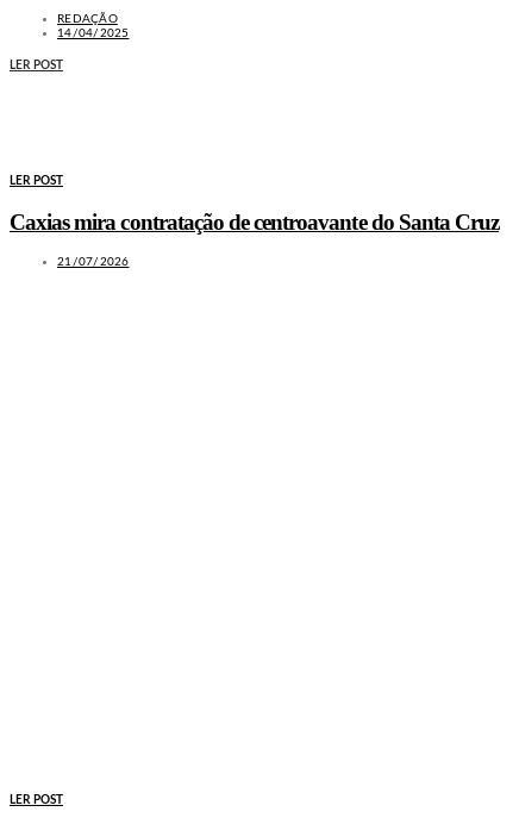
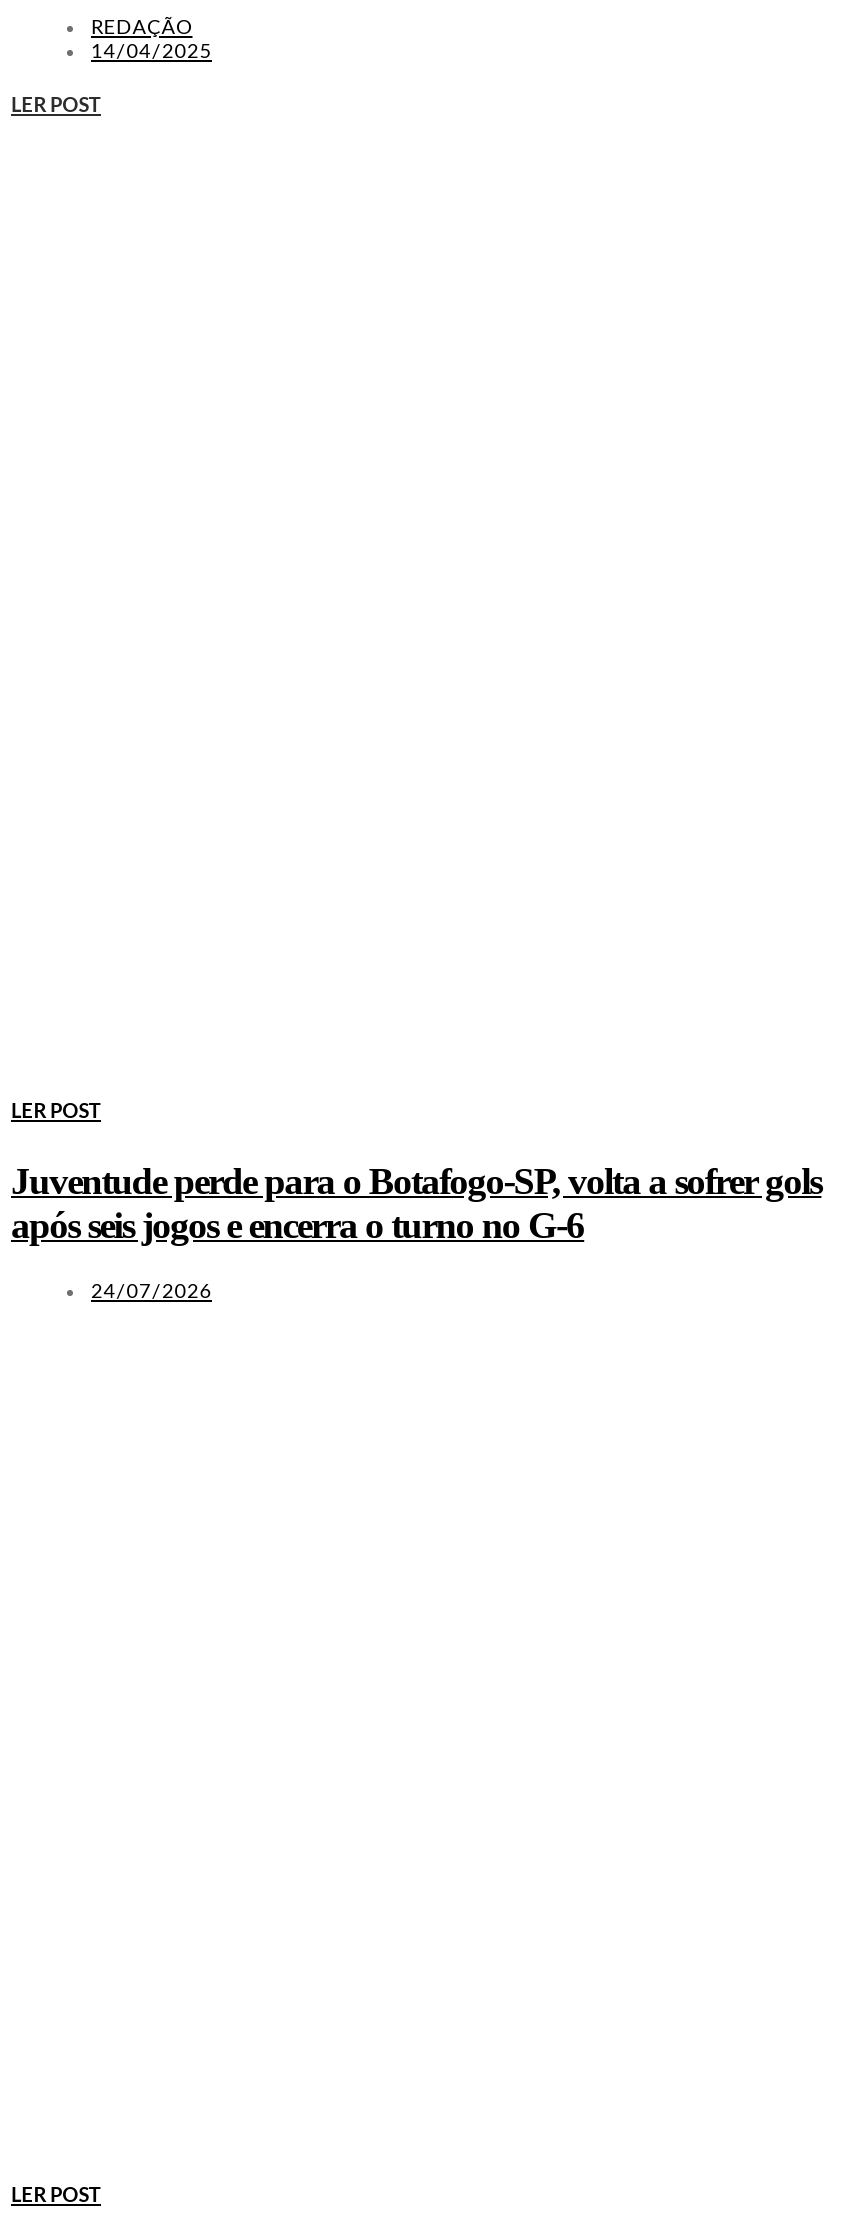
- Caxias mira contratação de centroavante do Santa Cruz
+ Juventude perde para o Botafogo-SP, volta a sofrer gols
+ após seis jogos e encerra o turno no G-6

- 21/07/2026
+ 24/07/2026
